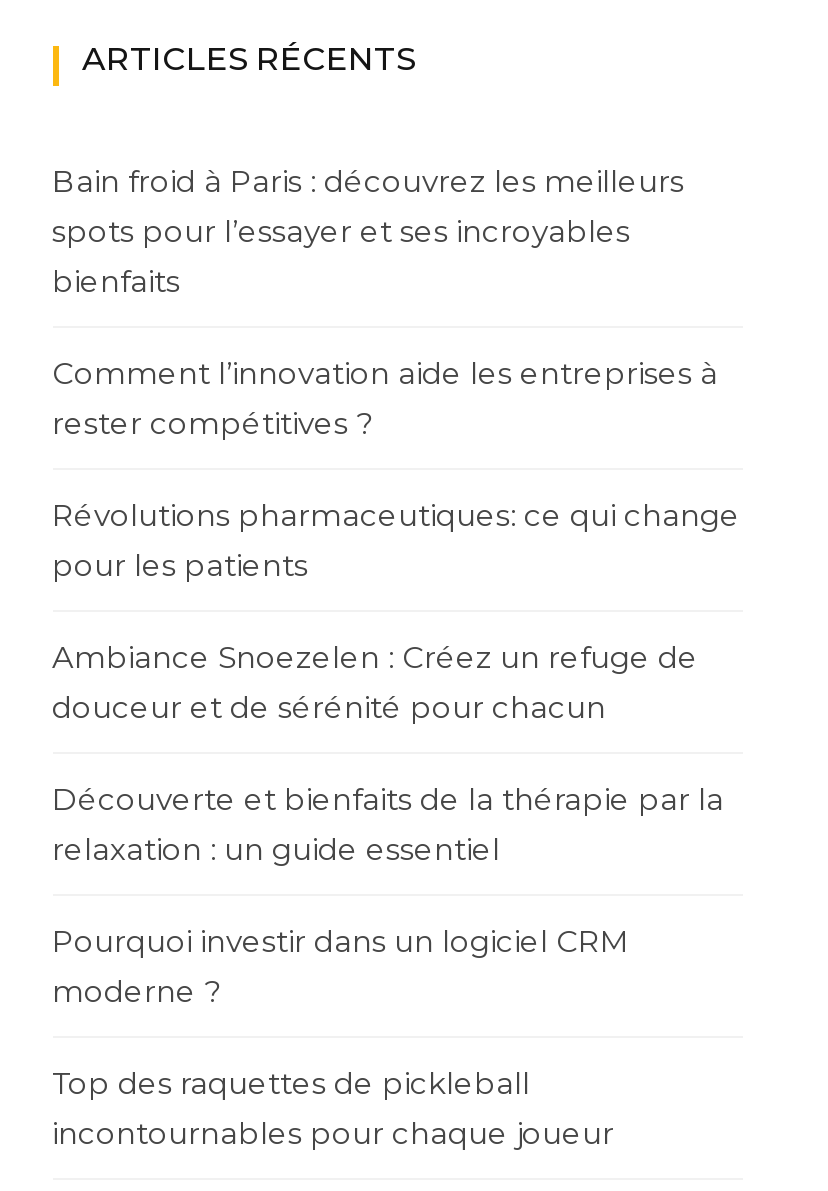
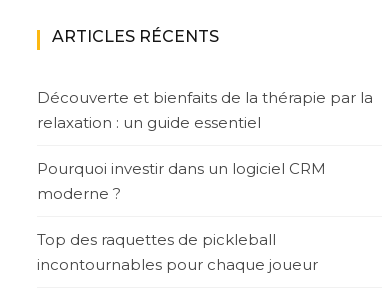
- Bain froid à Paris : découvrez les meilleurs
- spots pour l’essayer et ses incroyables
- bienfaits
- Comment l’innovation aide les entreprises à
- rester compétitives ?
- Révolutions pharmaceutiques: ce qui change
- pour les patients
- Ambiance Snoezelen : Créez un refuge de
- douceur et de sérénité pour chacun
